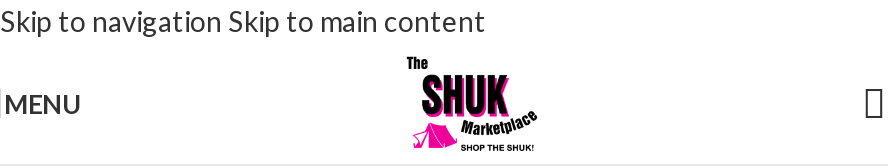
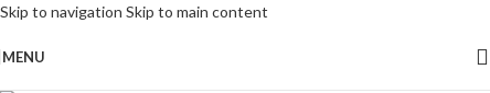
- [image]
